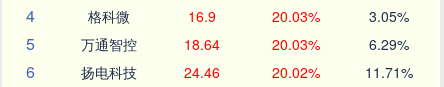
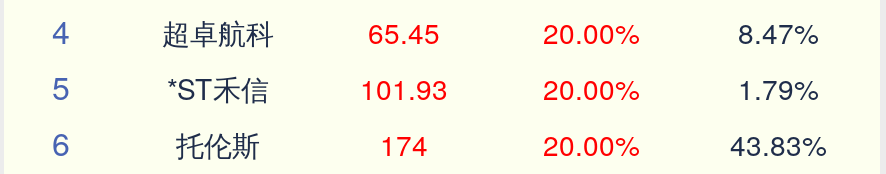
- 格科微
- 16.9
- 20.03%
- 3.05%
+ 超卓航科
+ 65.45
+ 20.00%
+ 8.47%

- 万通智控
- 18.64
- 20.03%
- 6.29%
+ *ST禾信
+ 101.93
+ 20.00%
+ 1.79%

- 扬电科技
- 24.46
- 20.02%
- 11.71%
+ 托伦斯
+ 174
+ 20.00%
+ 43.83%
